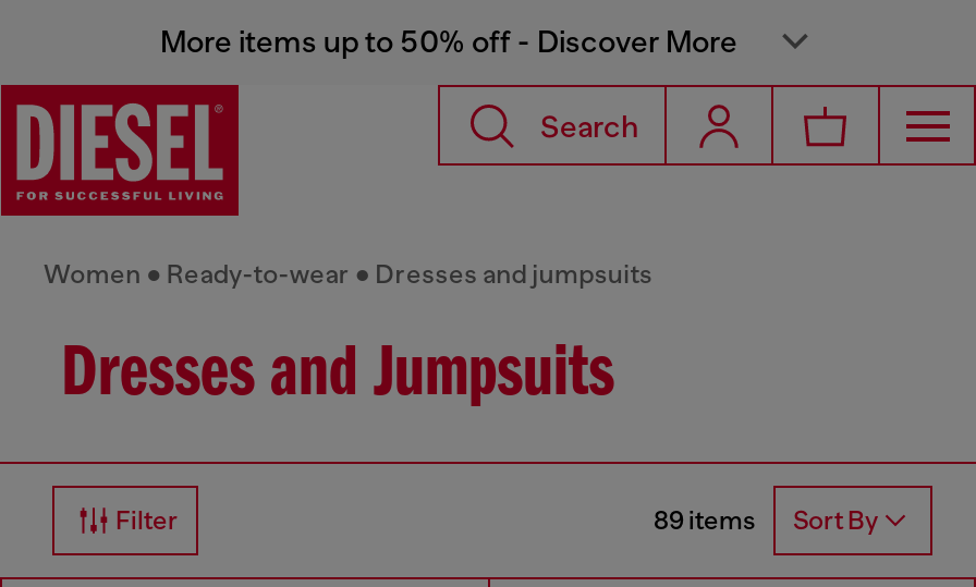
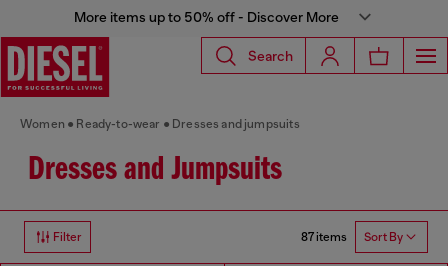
- 89 items Sort By
+ 87 items Sort By
